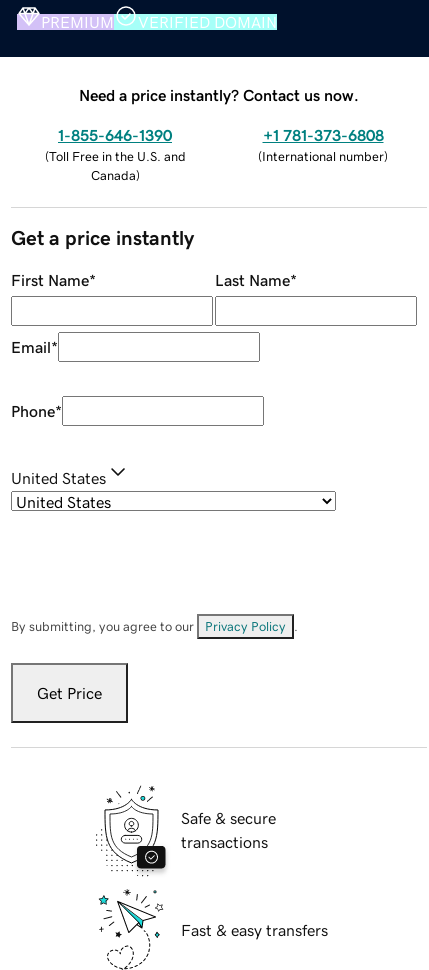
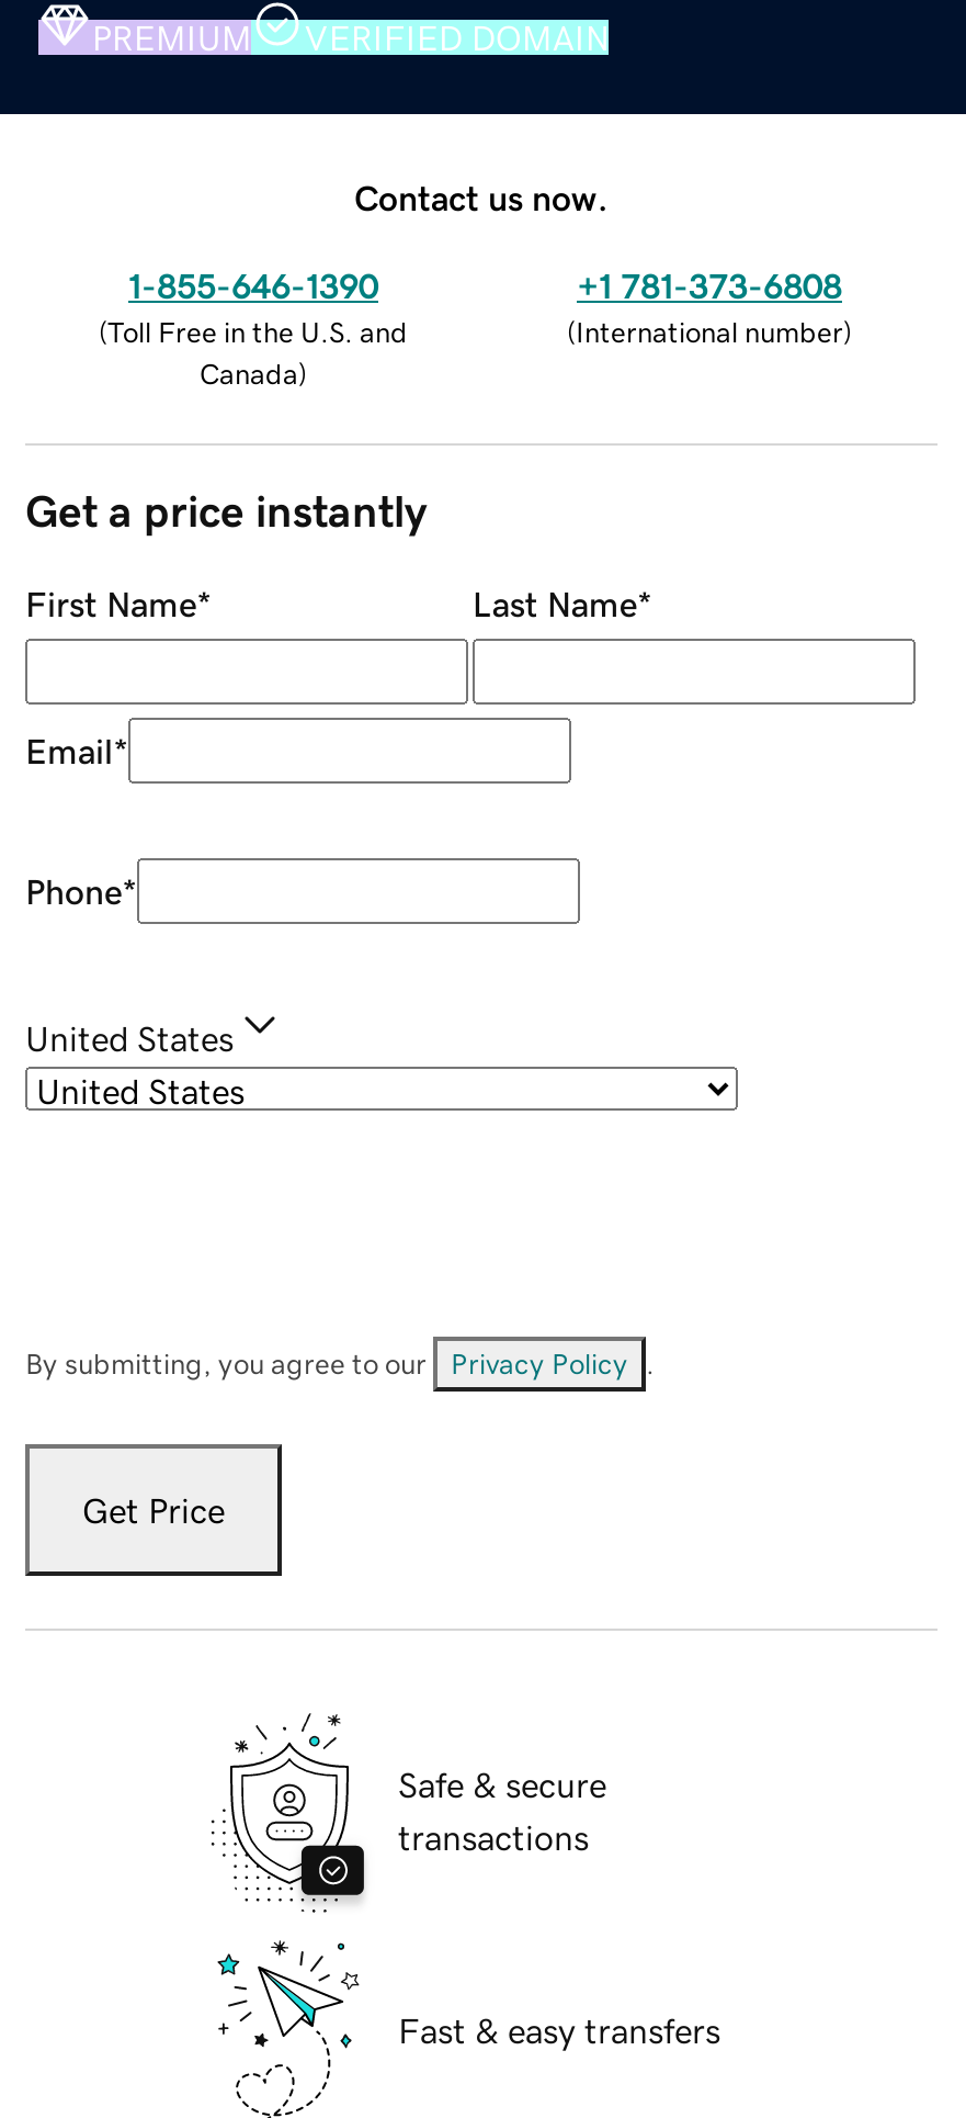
- Need a price instantly? Contact us now.
+ Contact us now.
